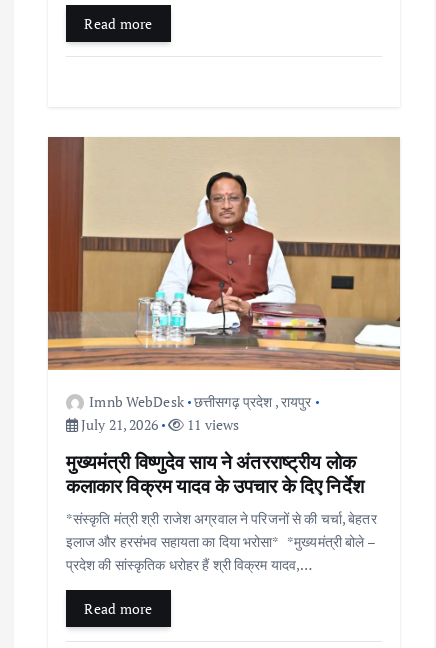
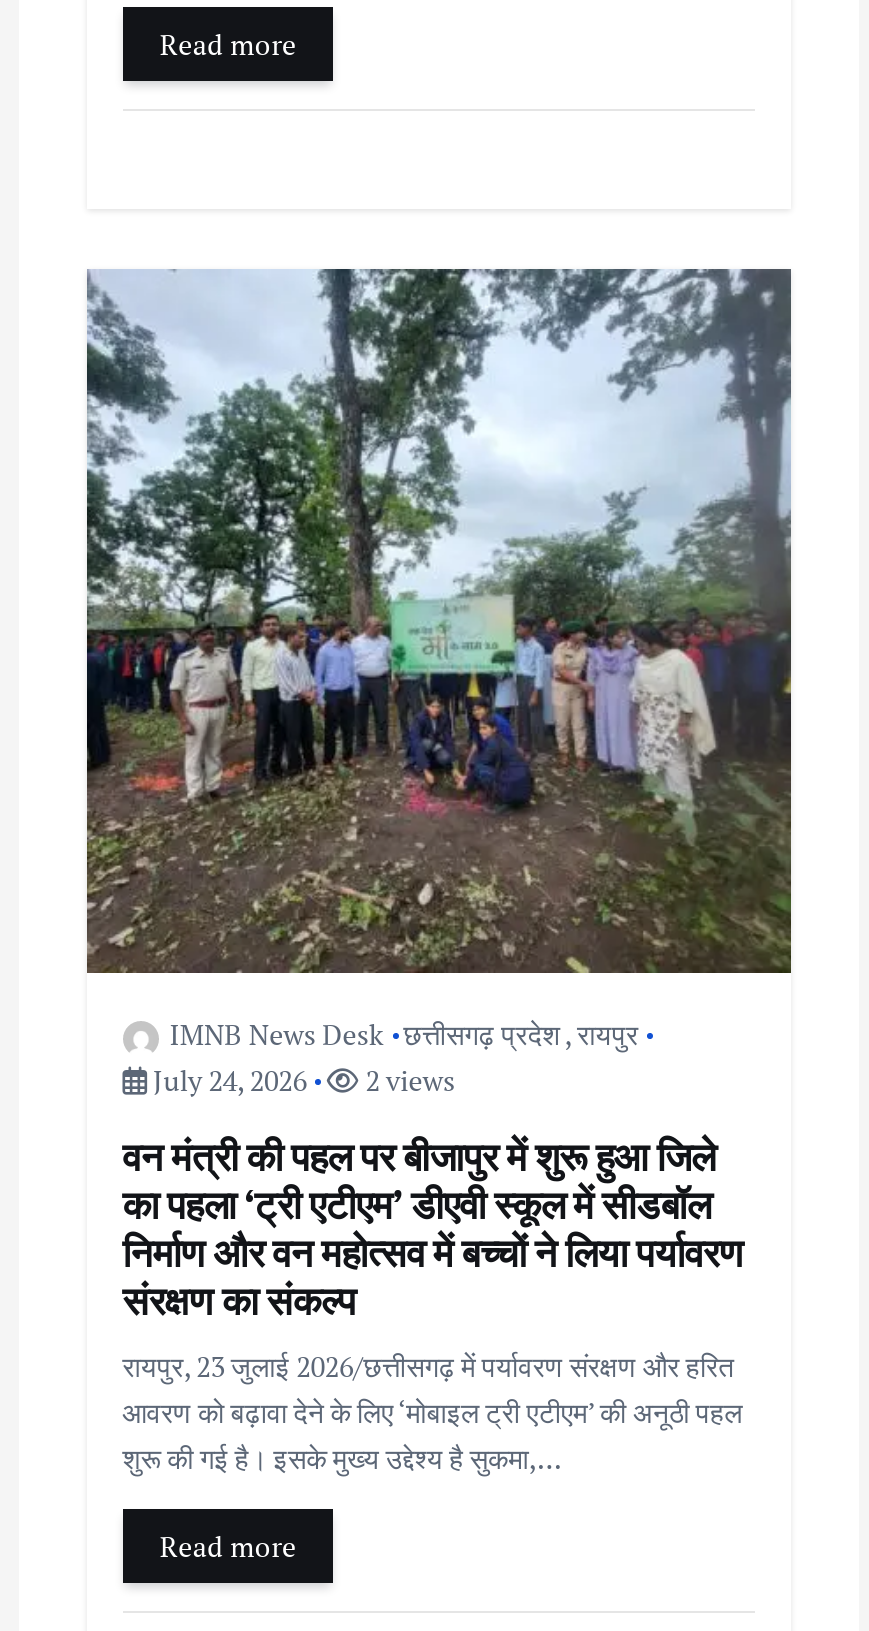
- [image]
- Imnb WebDesk छत्तीसगढ़ प्रदेश,रायपुर
- July 21, 2026
- 11 views
+ [image]
+ IMNB News Desk छत्तीसगढ़ प्रदेश,रायपुर
+ July 24, 2026
+ 2 views

- मुख्यमंत्री विष्णुदेव साय ने अंतरराष्ट्रीय लोक
- कलाकार विक्रम यादव के उपचार के दिए निर्देश
- *संस्कृति मंत्री श्री राजेश अग्रवाल ने परिजनों से की चर्चा, बेहतर
- इलाज और हरसंभव सहायता का दिया भरोसा* *मुख्यमंत्री बोले –
- प्रदेश की सांस्कृतिक धरोहर हैं श्री विक्रम यादव,…
+ वन मंत्री की पहल पर बीजापुर में शुरू हुआ जिले
+ का पहला ‘ट्री एटीएम’ डीएवी स्कूल में सीडबॉल
+ निर्माण और वन महोत्सव में बच्चों ने लिया पर्यावरण
+ संरक्षण का संकल्प
+ रायपुर, 23 जुलाई 2026/छत्तीसगढ़ में पर्यावरण संरक्षण और हरित
+ आवरण को बढ़ावा देने के लिए ‘मोबाइल ट्री एटीएम’ की अनूठी पहल
+ शुरू की गई है। इसके मुख्य उद्देश्य है सुकमा,…
